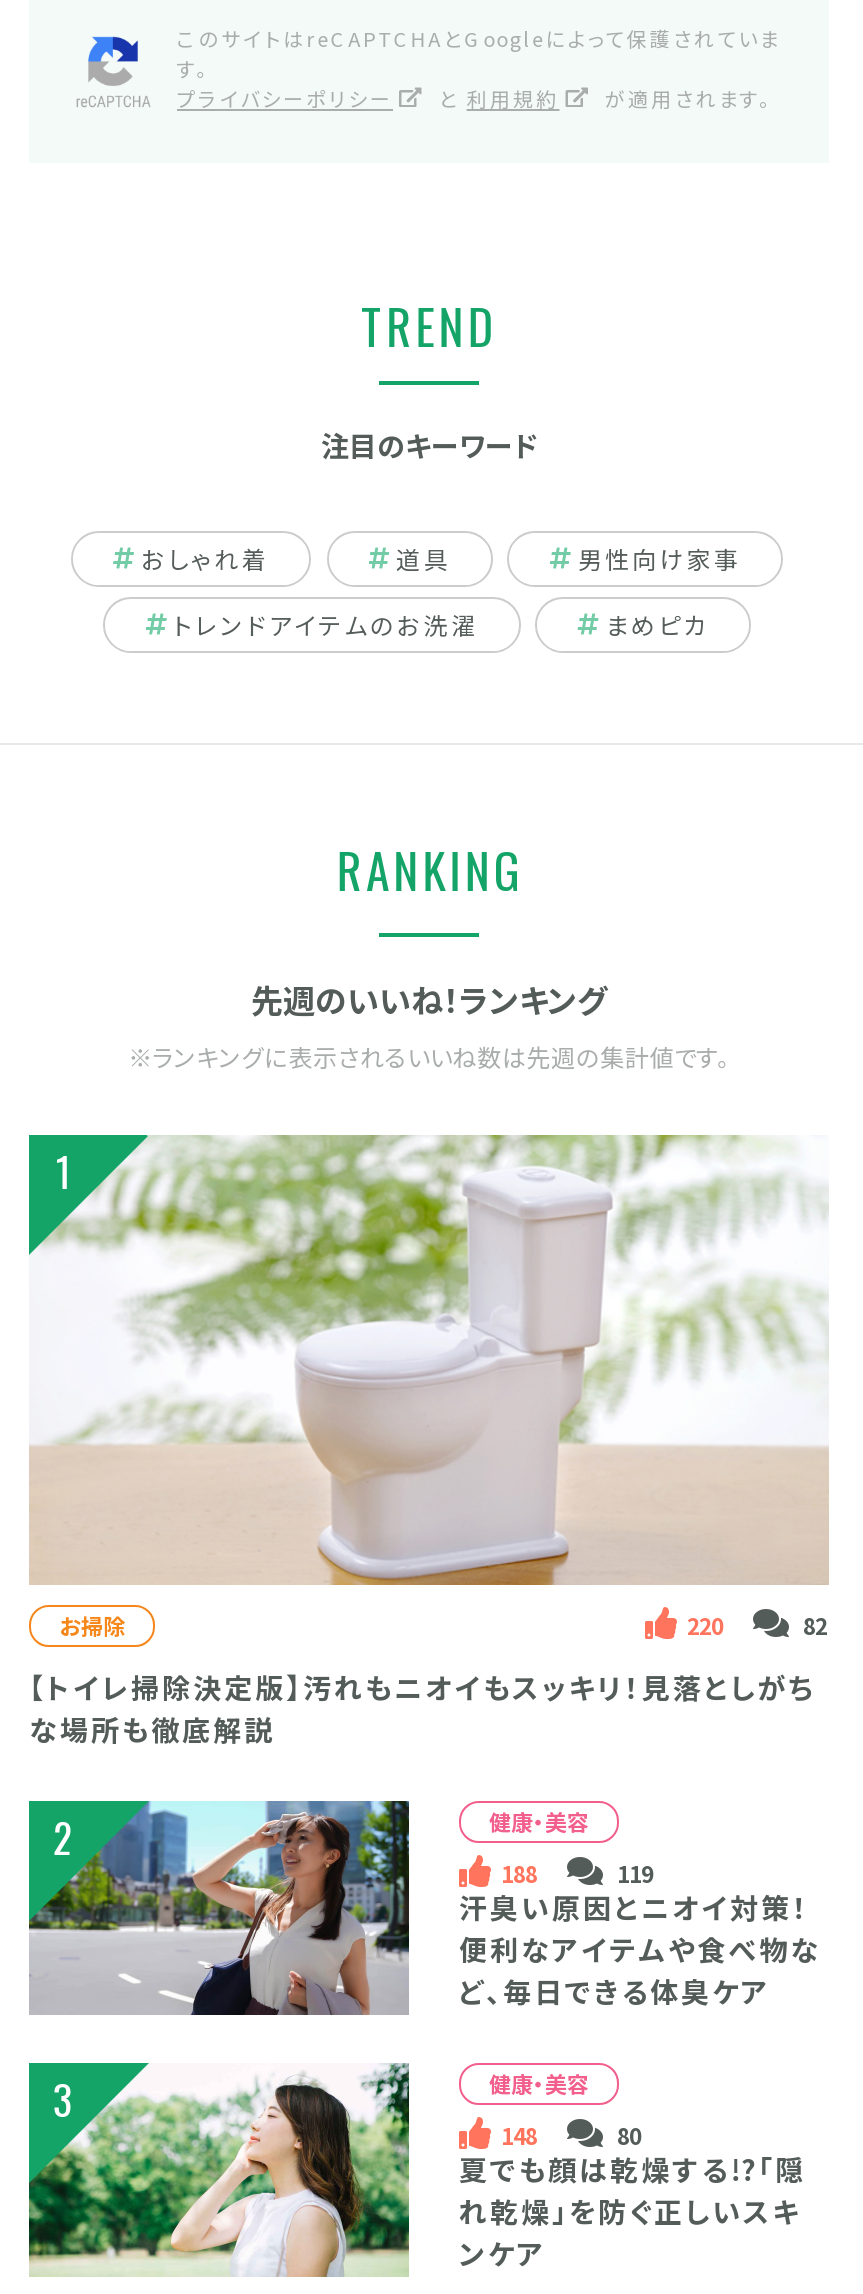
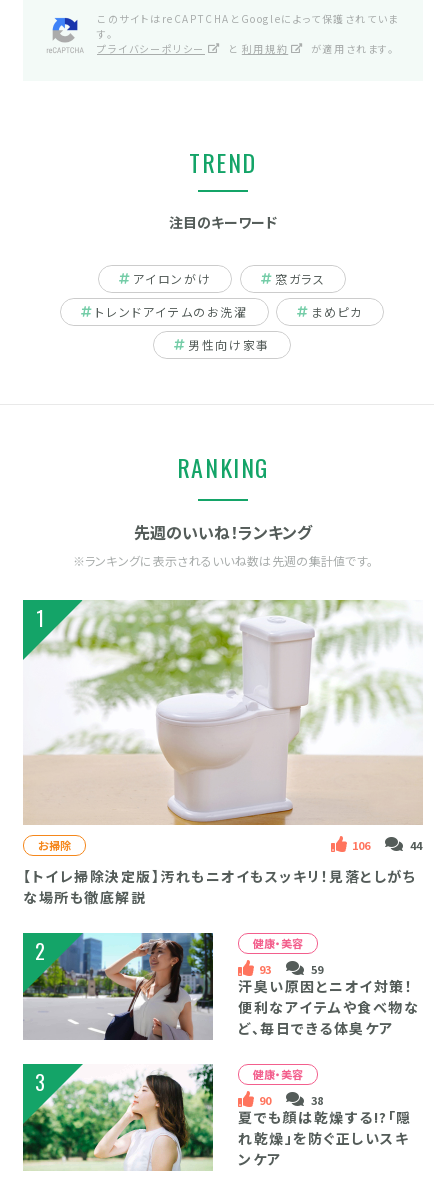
- おしゃれ着
- 道具
+ アイロンがけ
+ 窓ガラス

moved down: 男性向け家事

- 220
+ 106

- 82
+ 44

- 188
+ 93

- 119
+ 59

- 148
+ 90

- 80
+ 38
